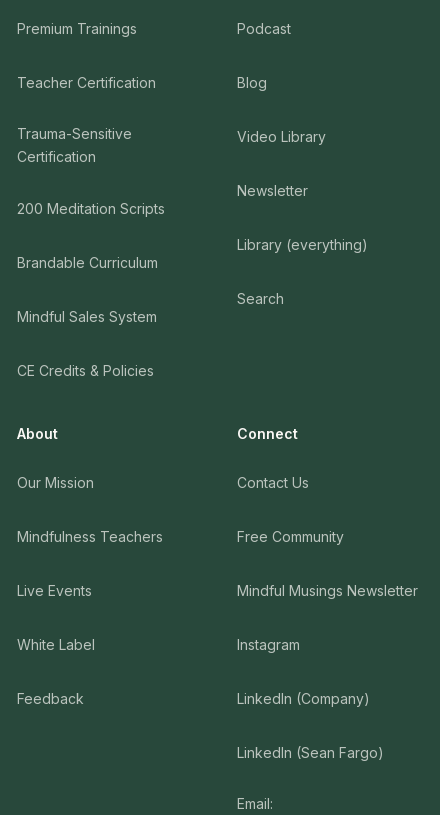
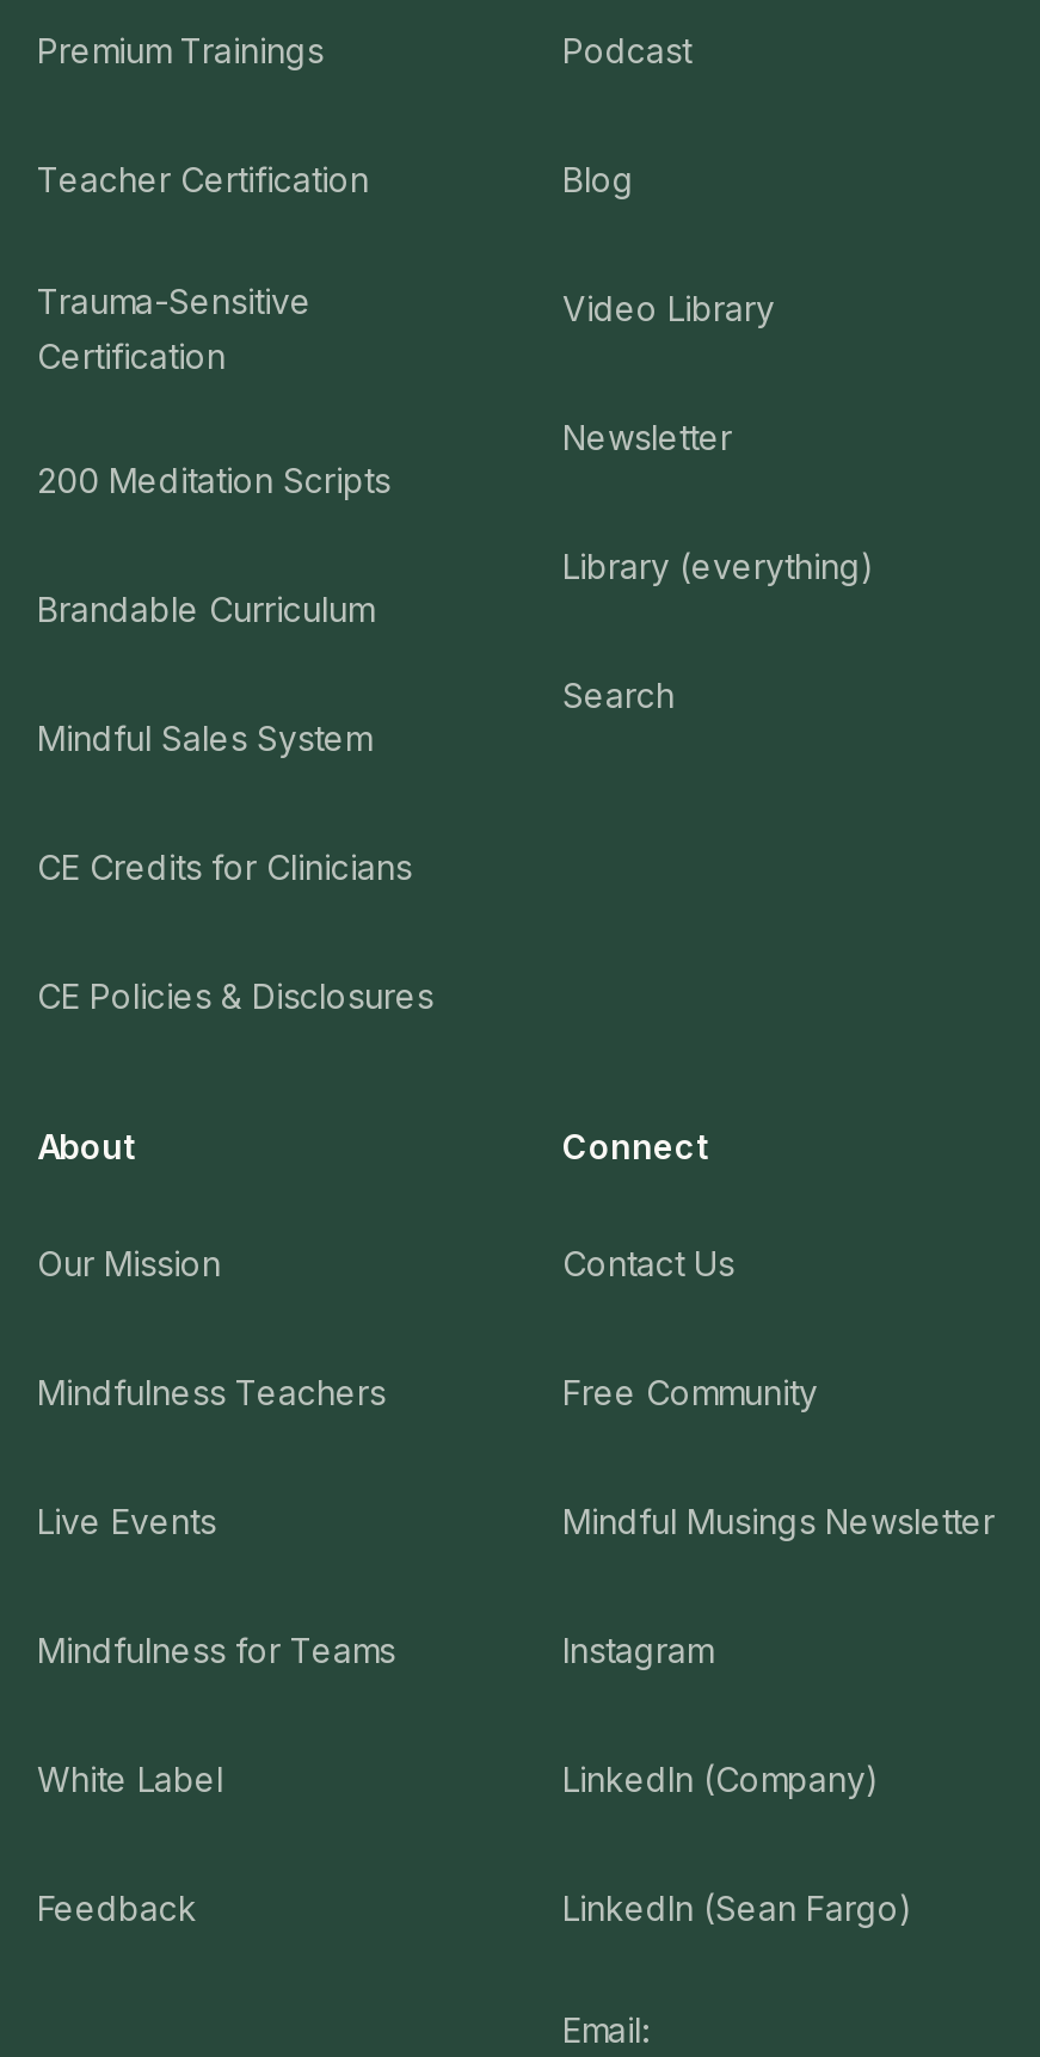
- CE Credits & Policies
+ CE Credits for Clinicians
+ CE Policies & Disclosures

moved down: White Label | Feedback

+ Mindfulness for Teams
